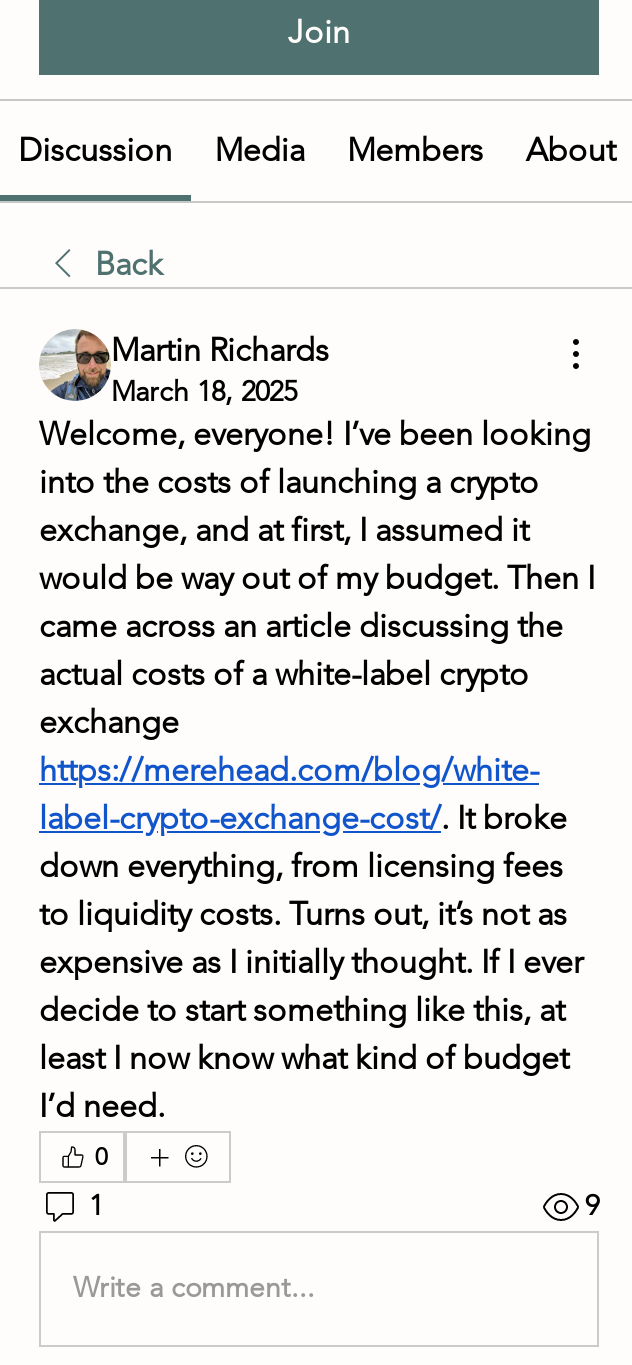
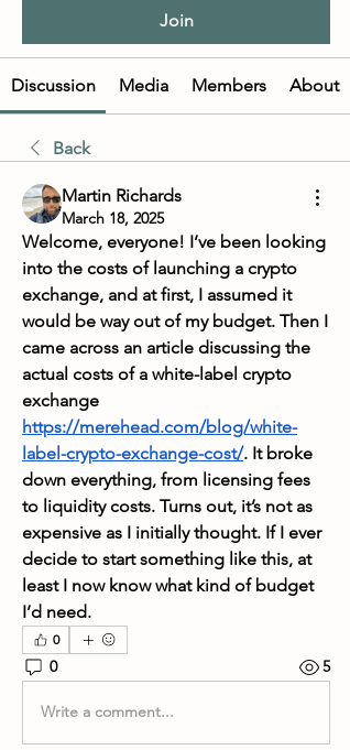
- 1
+ 0

- 9
+ 5
